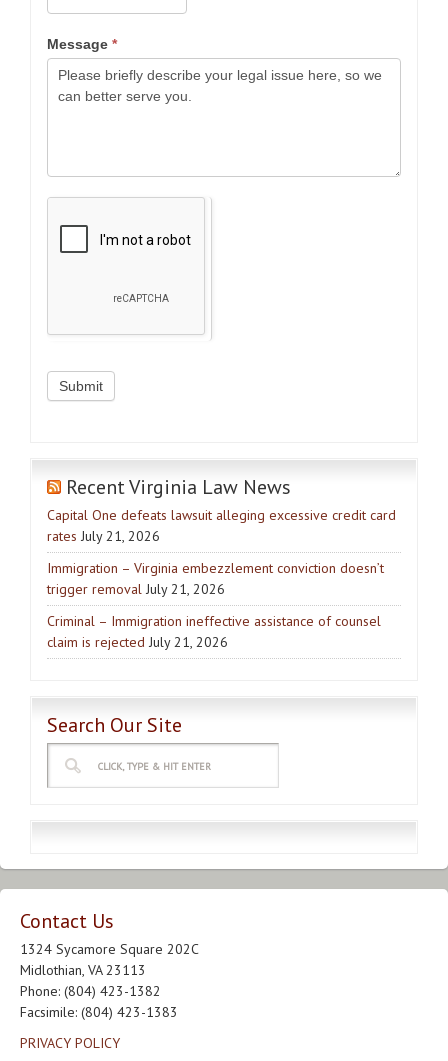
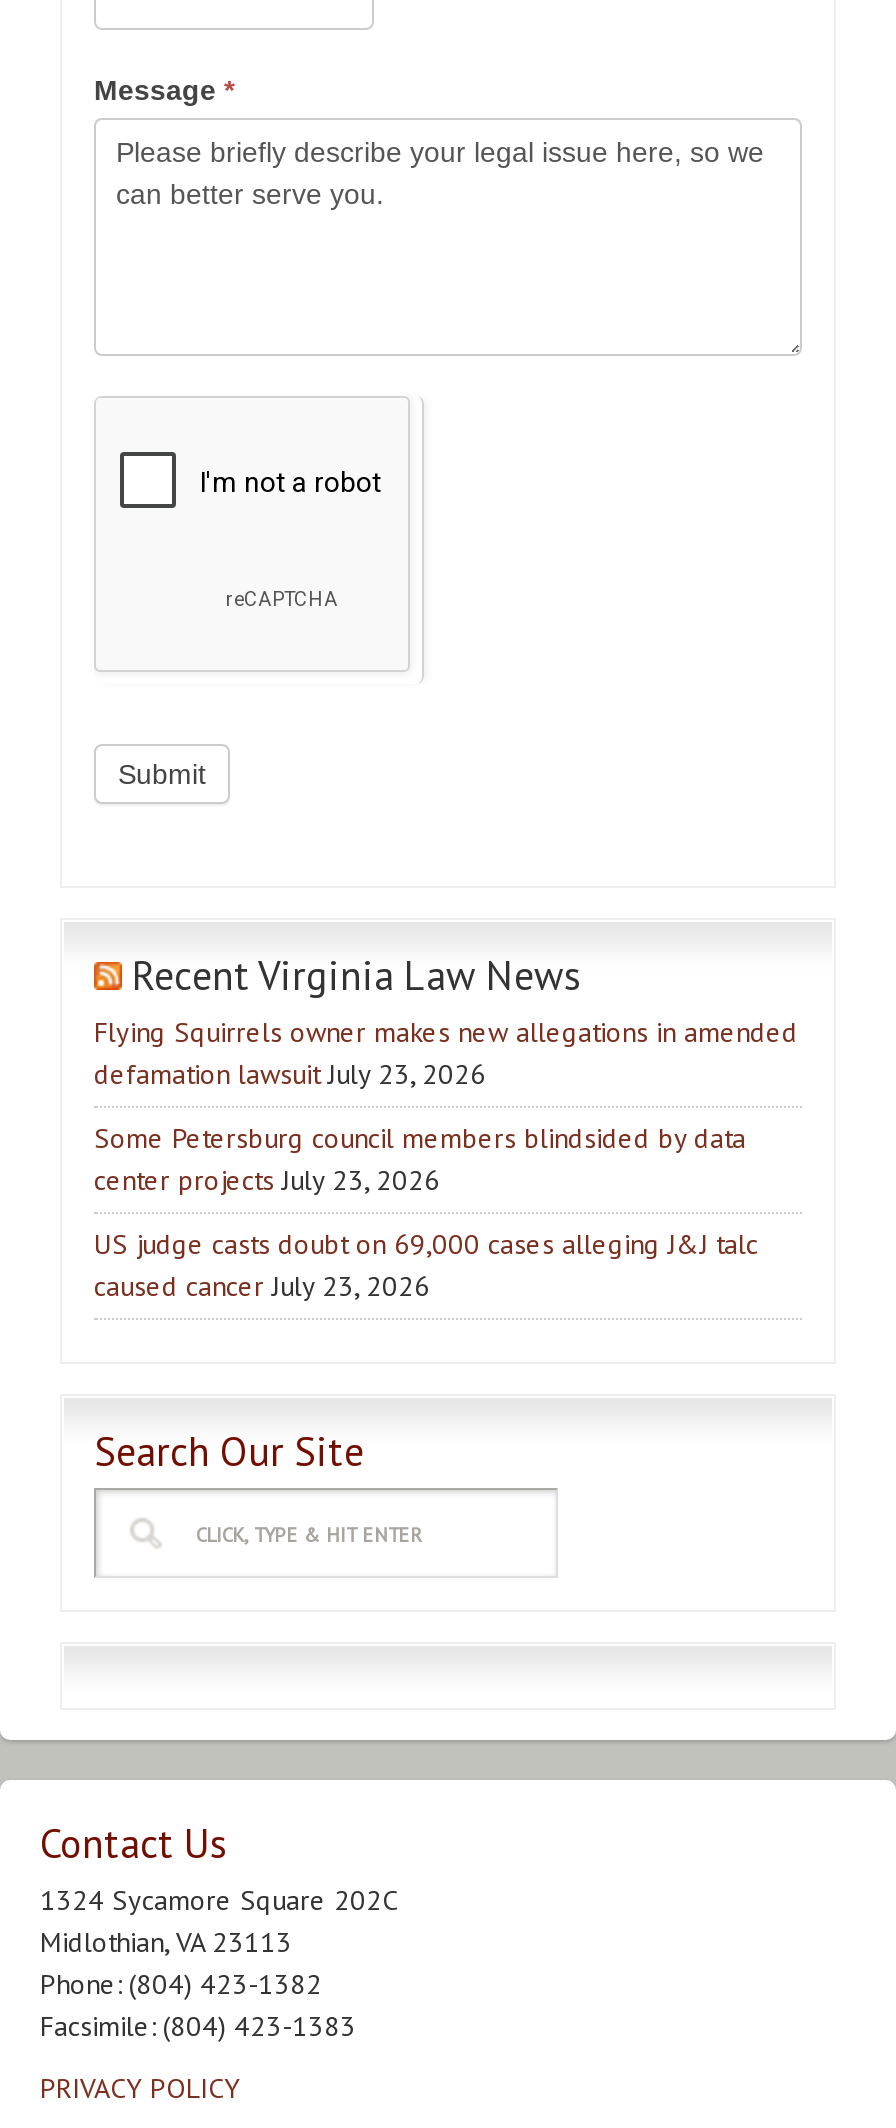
- Capital One defeats lawsuit alleging excessive credit card
- rates July 21, 2026
+ Flying Squirrels owner makes new allegations in amended
+ defamation lawsuit July 23, 2026

- Immigration – Virginia embezzlement conviction doesn’t
- trigger removal July 21, 2026
+ Some Petersburg council members blindsided by data
+ center projects July 23, 2026

- Criminal – Immigration ineffective assistance of counsel
- claim is rejected July 21, 2026
+ US judge casts doubt on 69,000 cases alleging J&J talc
+ caused cancer July 23, 2026
